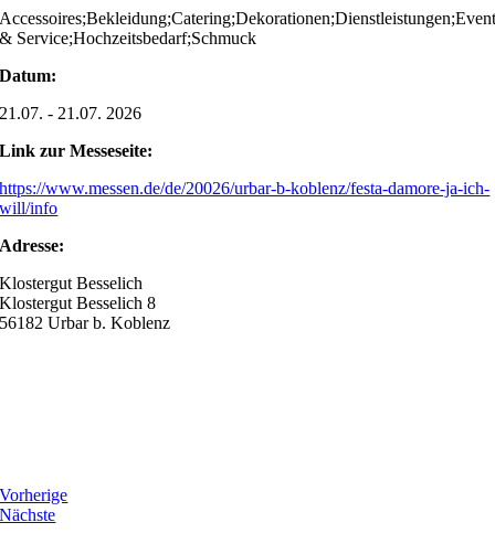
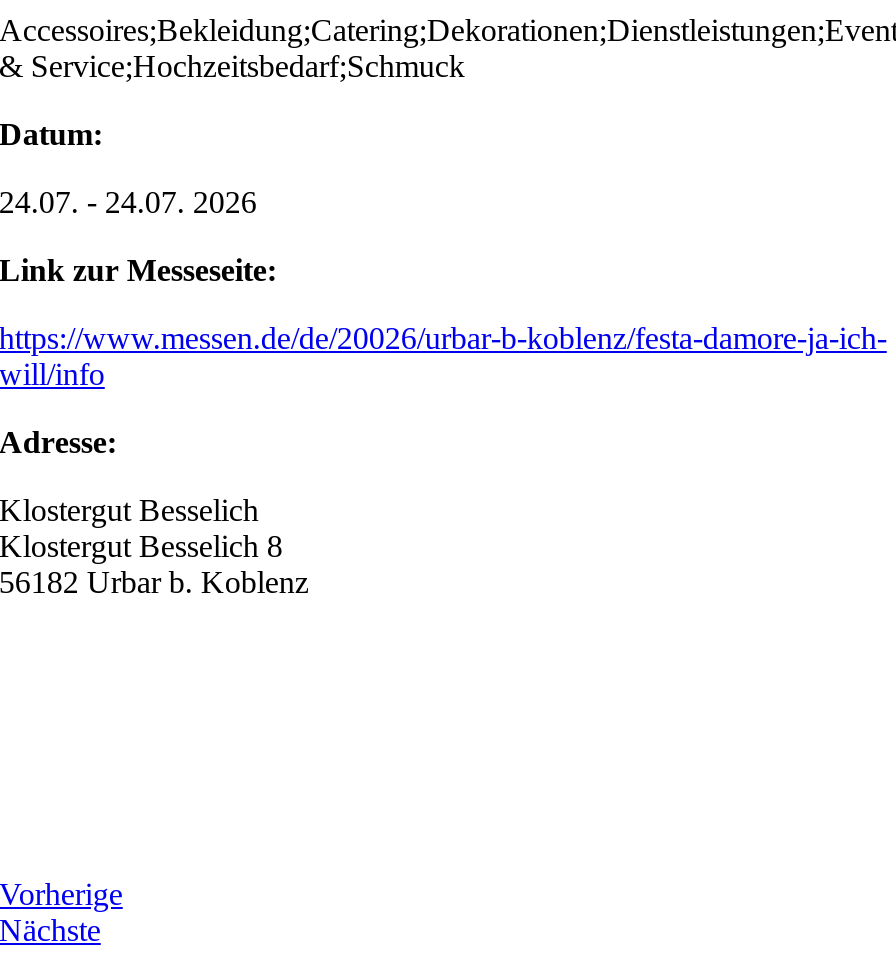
- 21.07. - 21.07. 2026
+ 24.07. - 24.07. 2026
